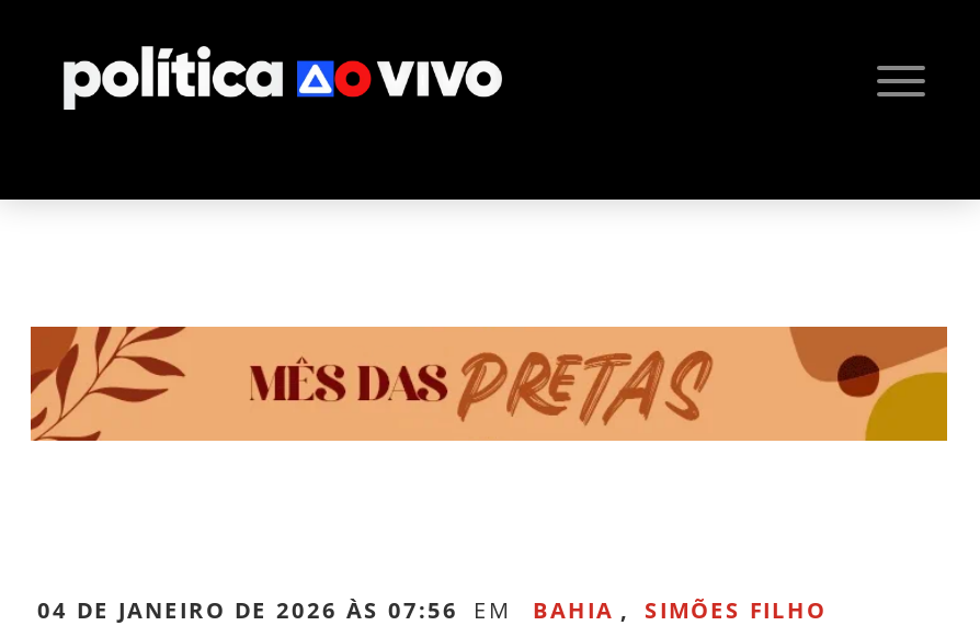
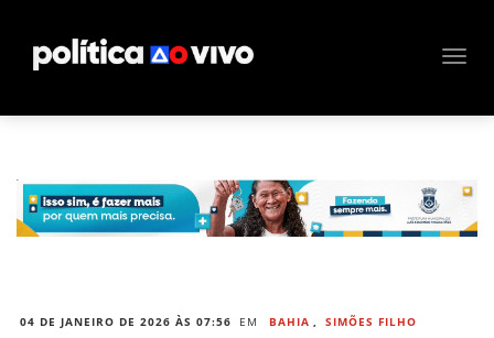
- [image]
+ [image]
